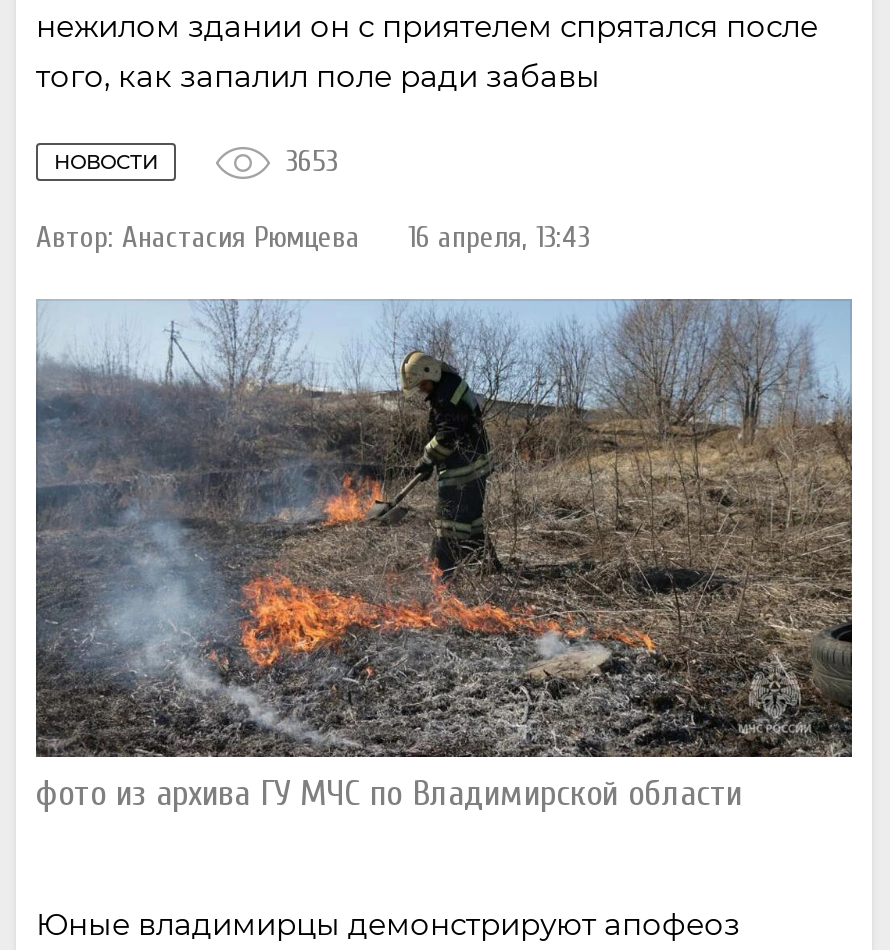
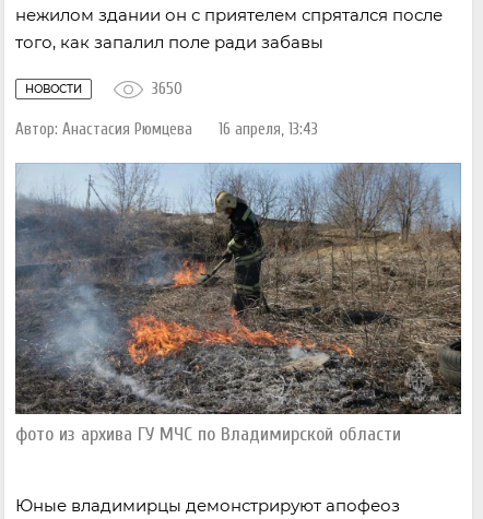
- 3653
+ 3650
